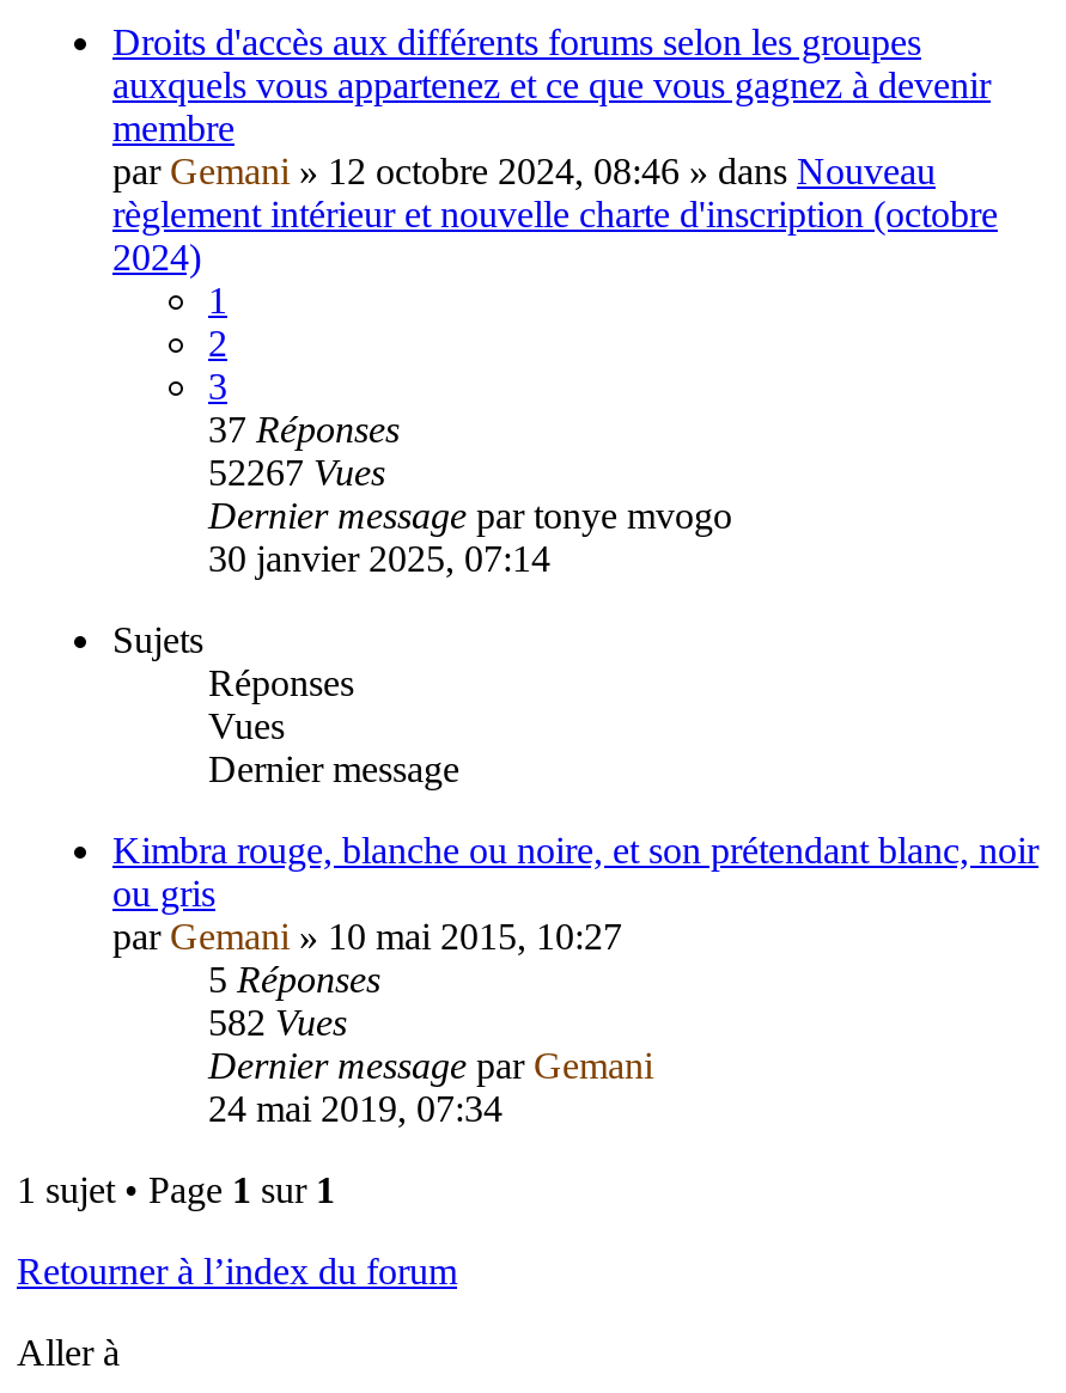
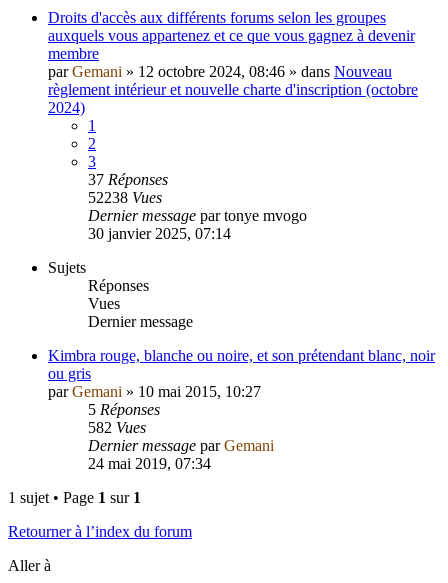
- 52267 Vues
+ 52238 Vues
